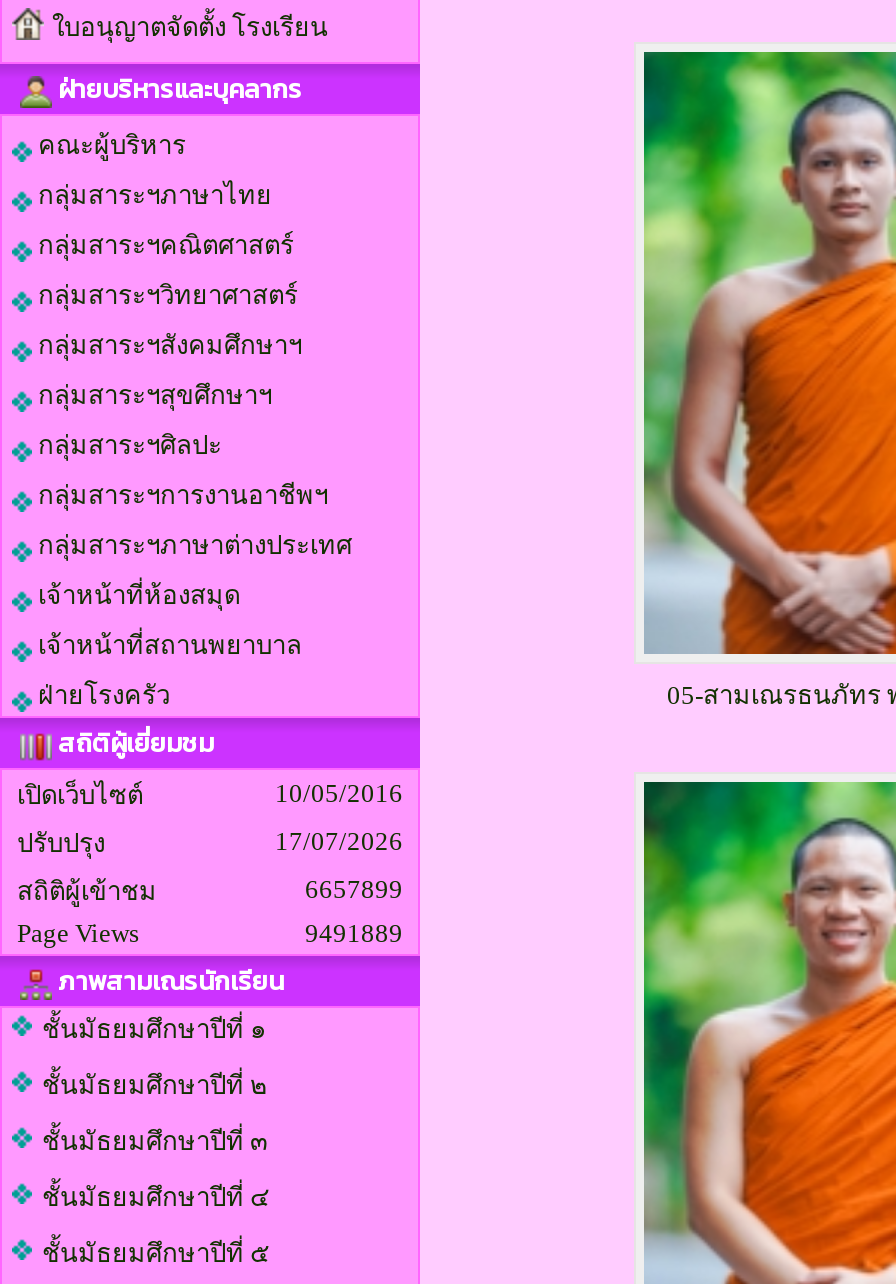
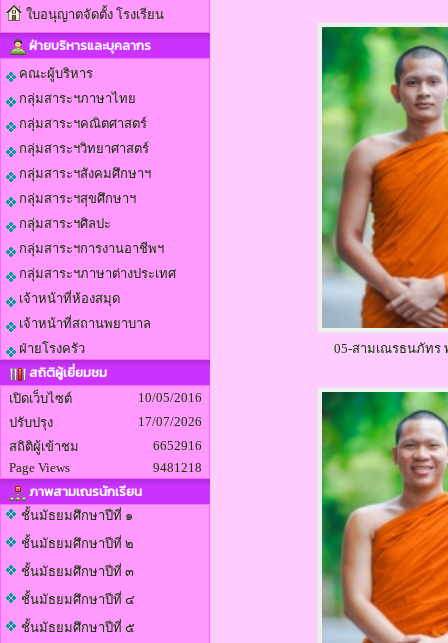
- 6657899
+ 6652916

- 9491889
+ 9481218
